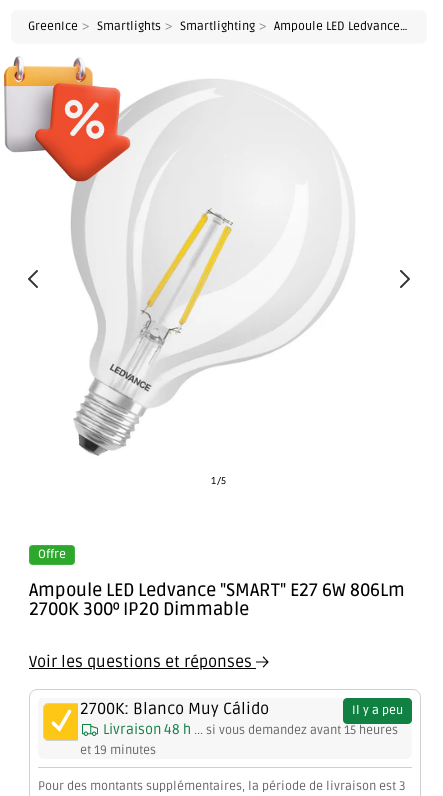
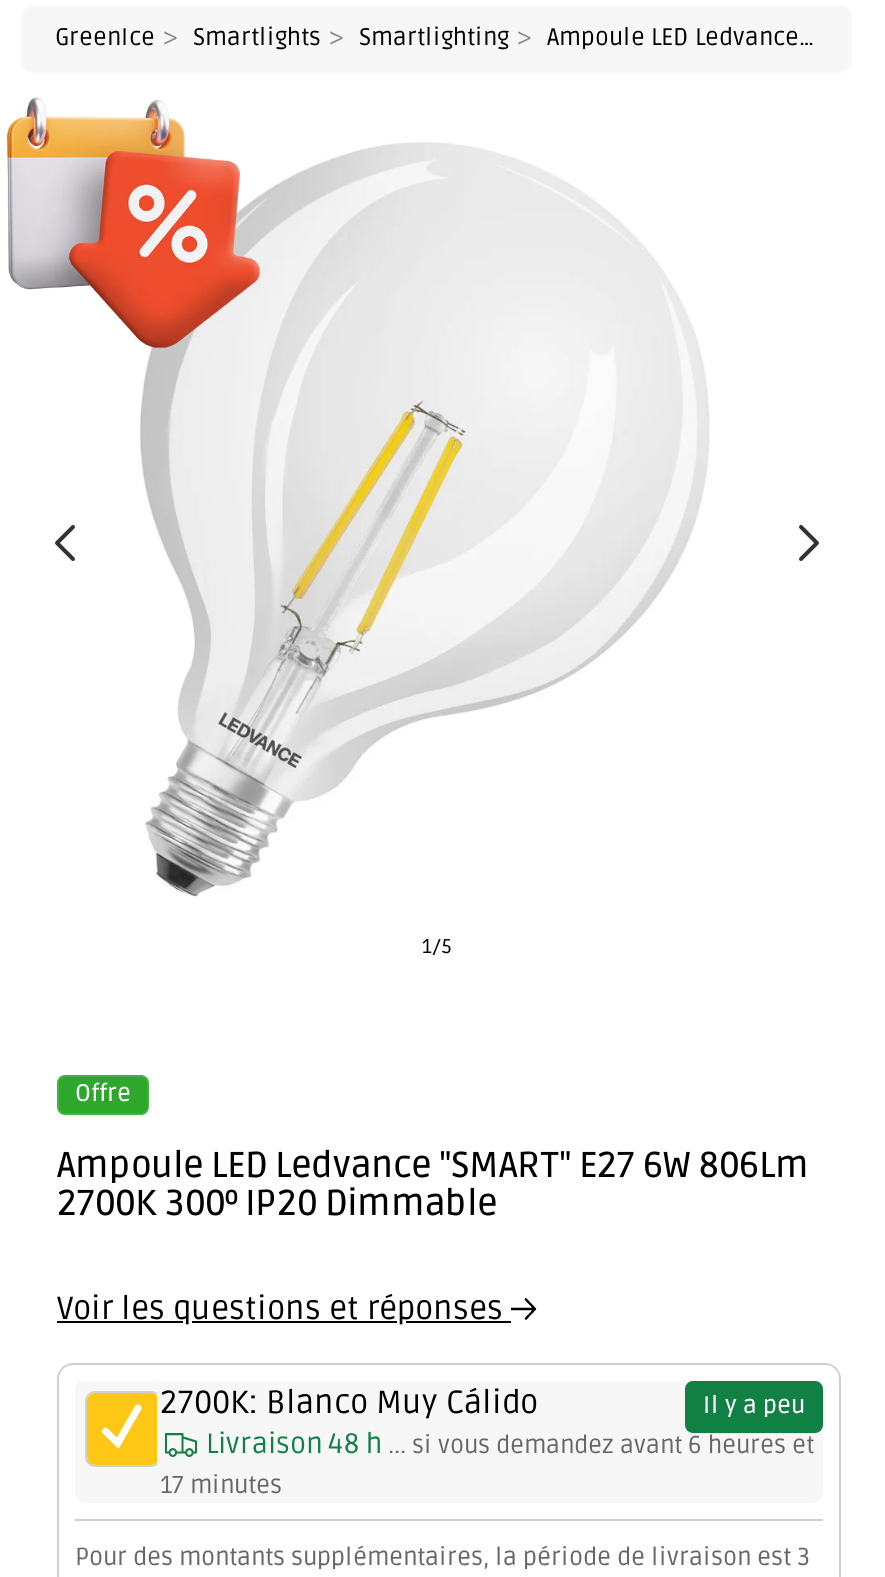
- Livraison 48 h... si vous demandez avant15 heures
- et 19 minutes
+ Livraison 48 h... si vous demandez avant6 heures et
+ 17 minutes
